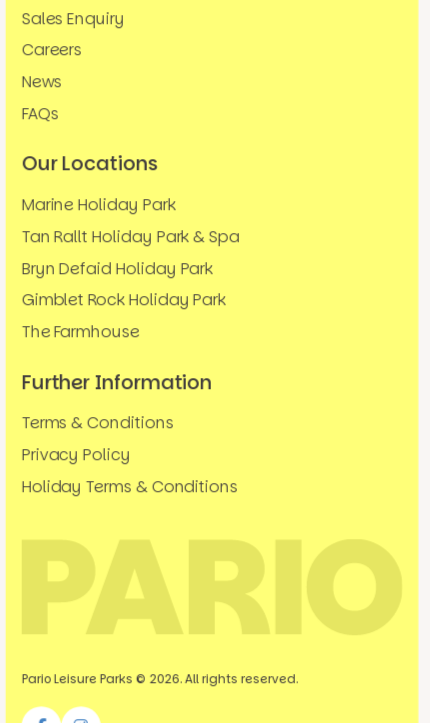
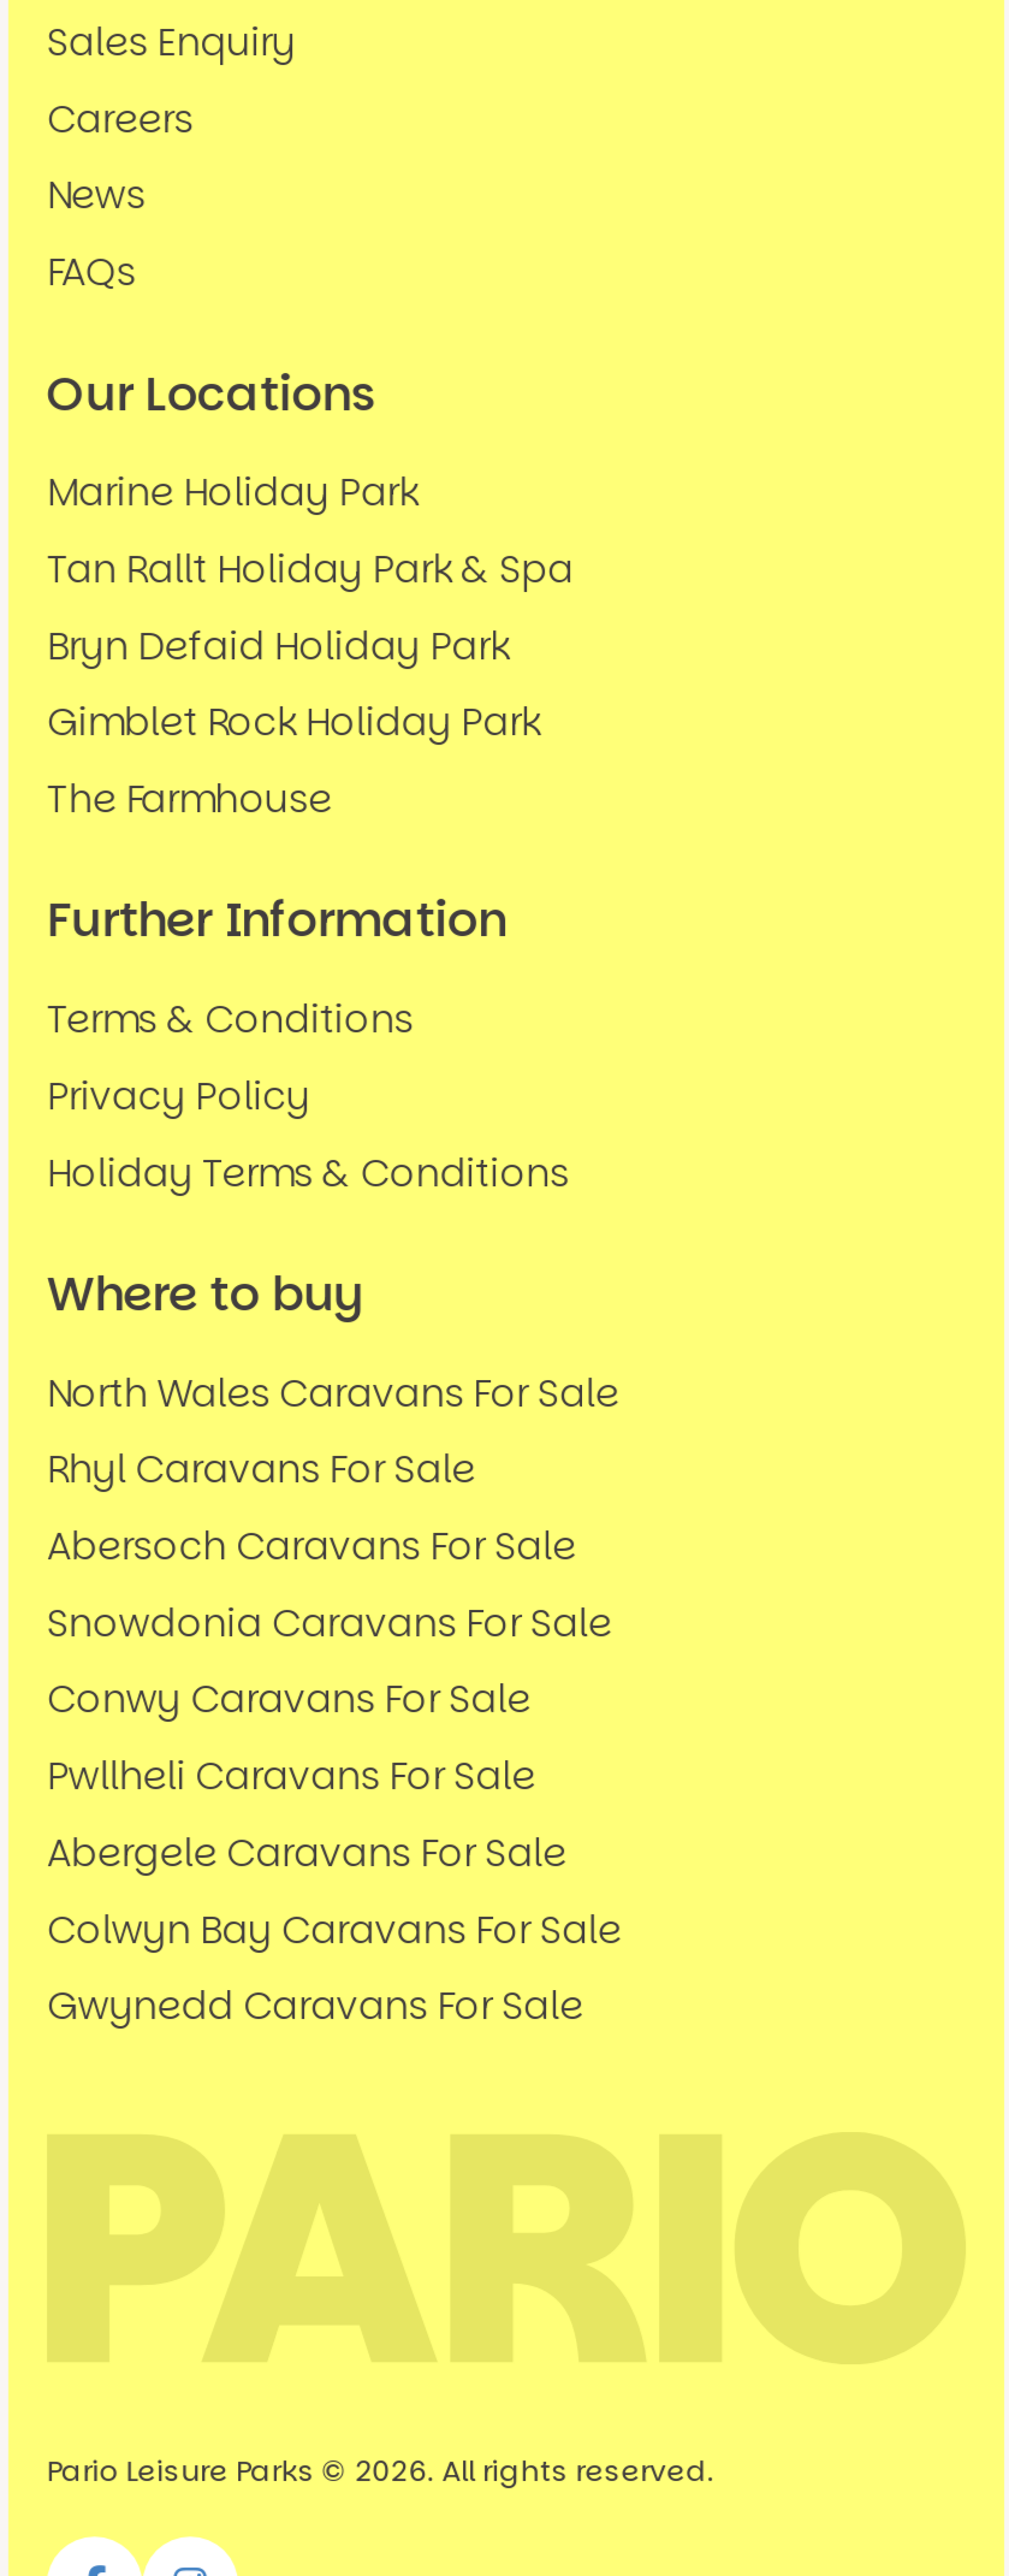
+ Where to buy
+ North Wales Caravans For Sale
+ Rhyl Caravans For Sale
+ Abersoch Caravans For Sale
+ Snowdonia Caravans For Sale
+ Conwy Caravans For Sale
+ Pwllheli Caravans For Sale
+ Abergele Caravans For Sale
+ Colwyn Bay Caravans For Sale
+ Gwynedd Caravans For Sale
